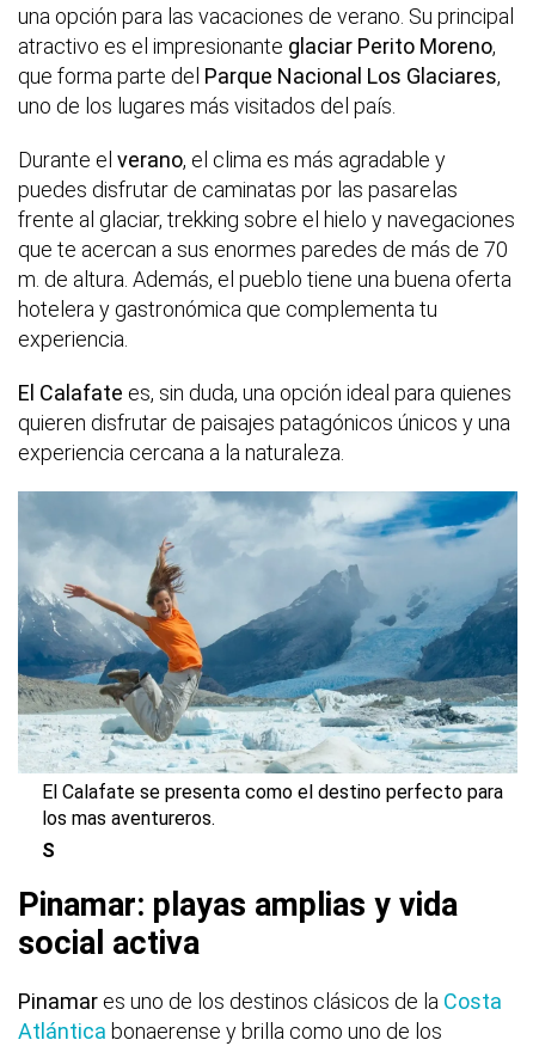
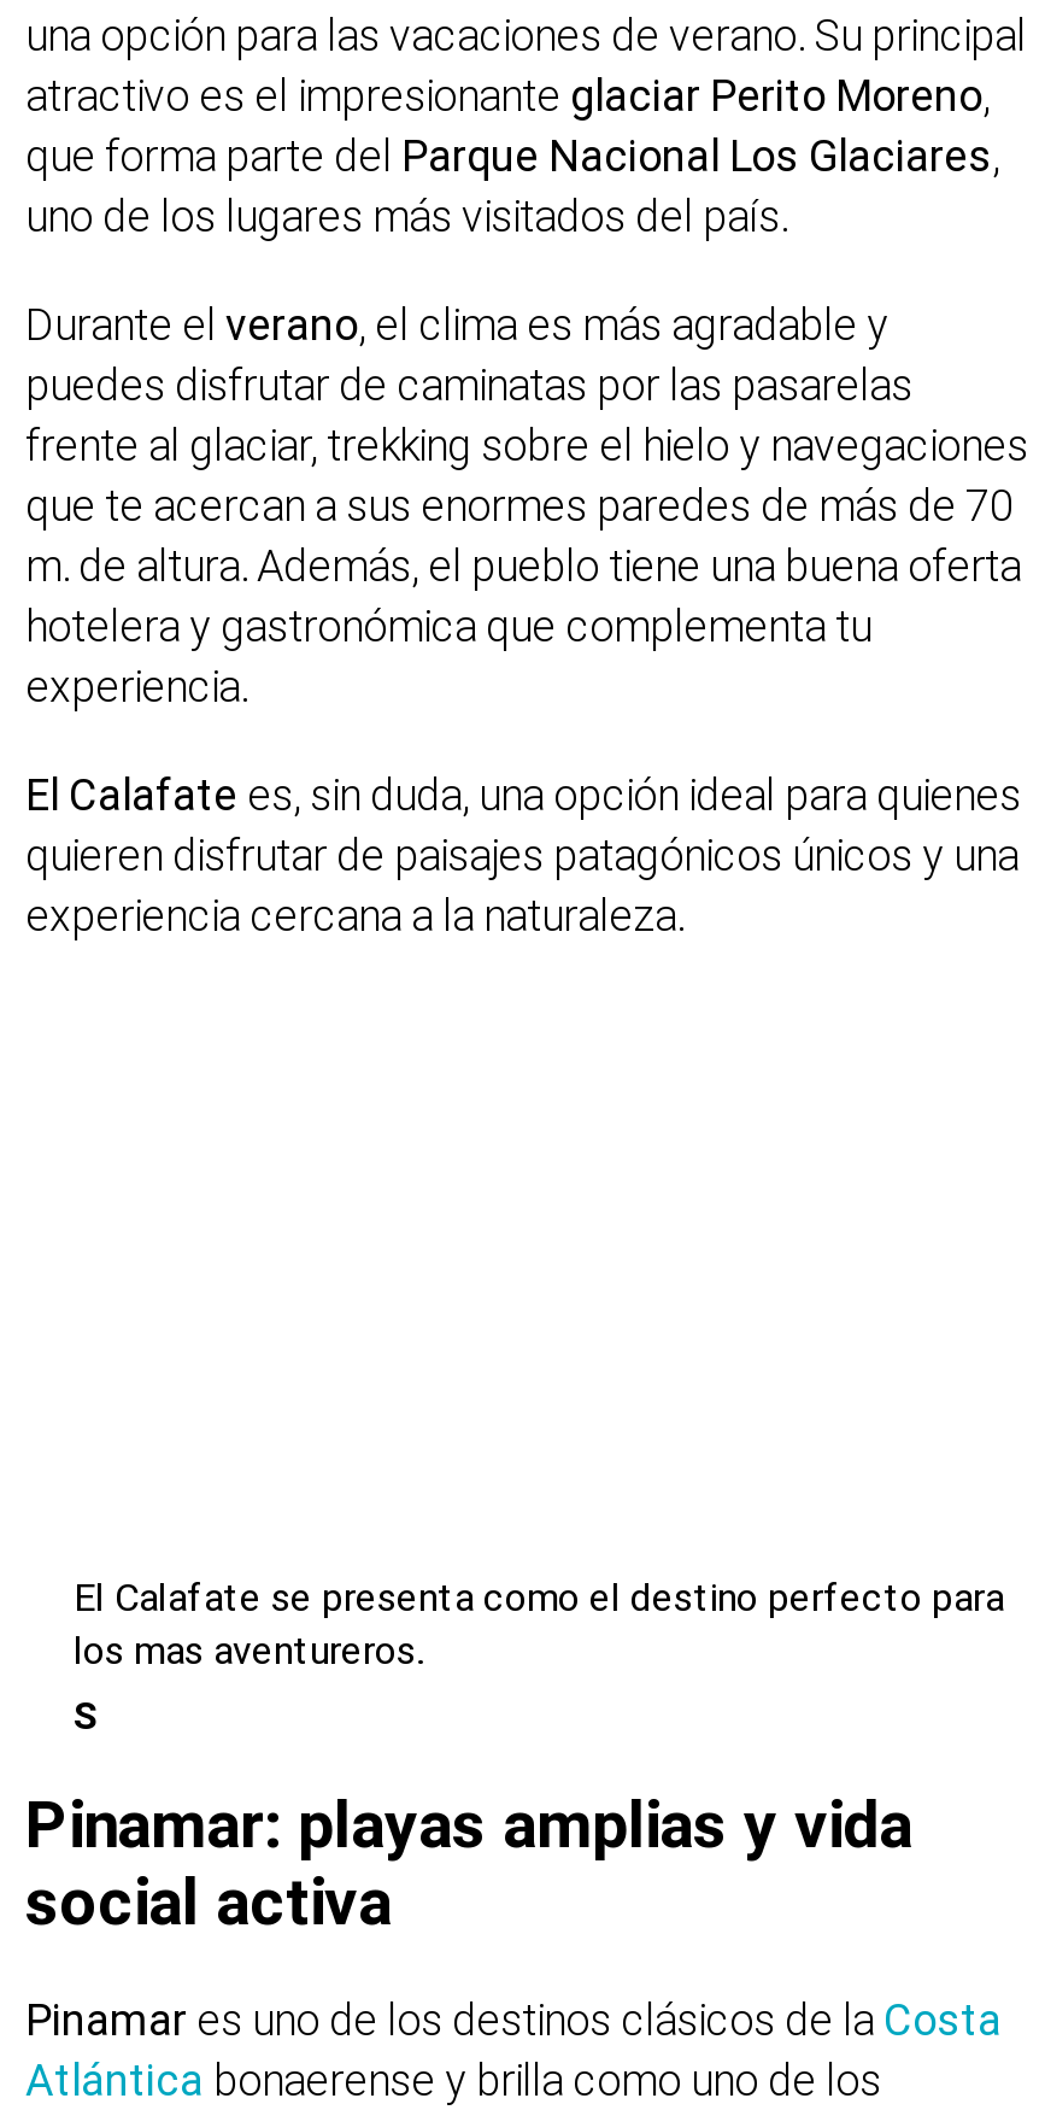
- [image]
